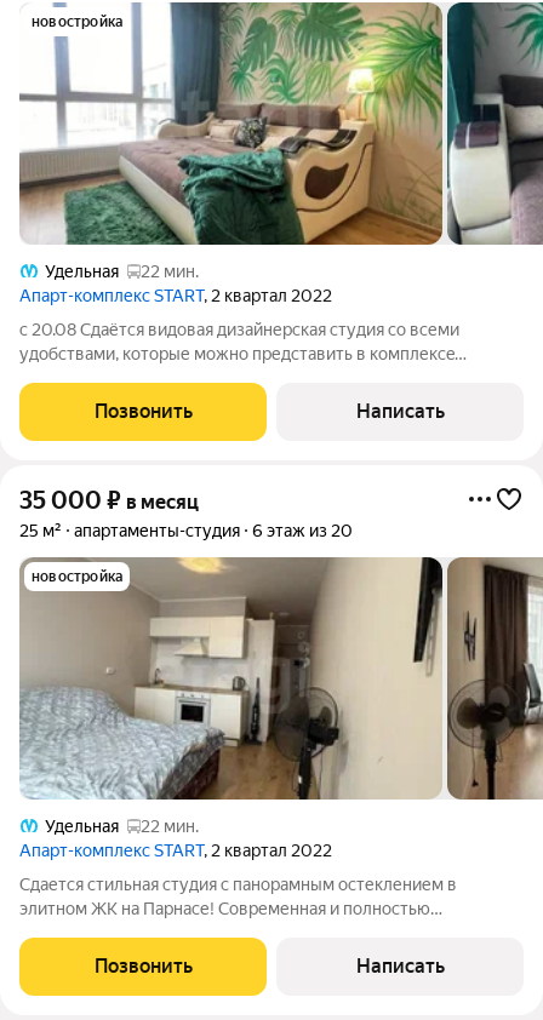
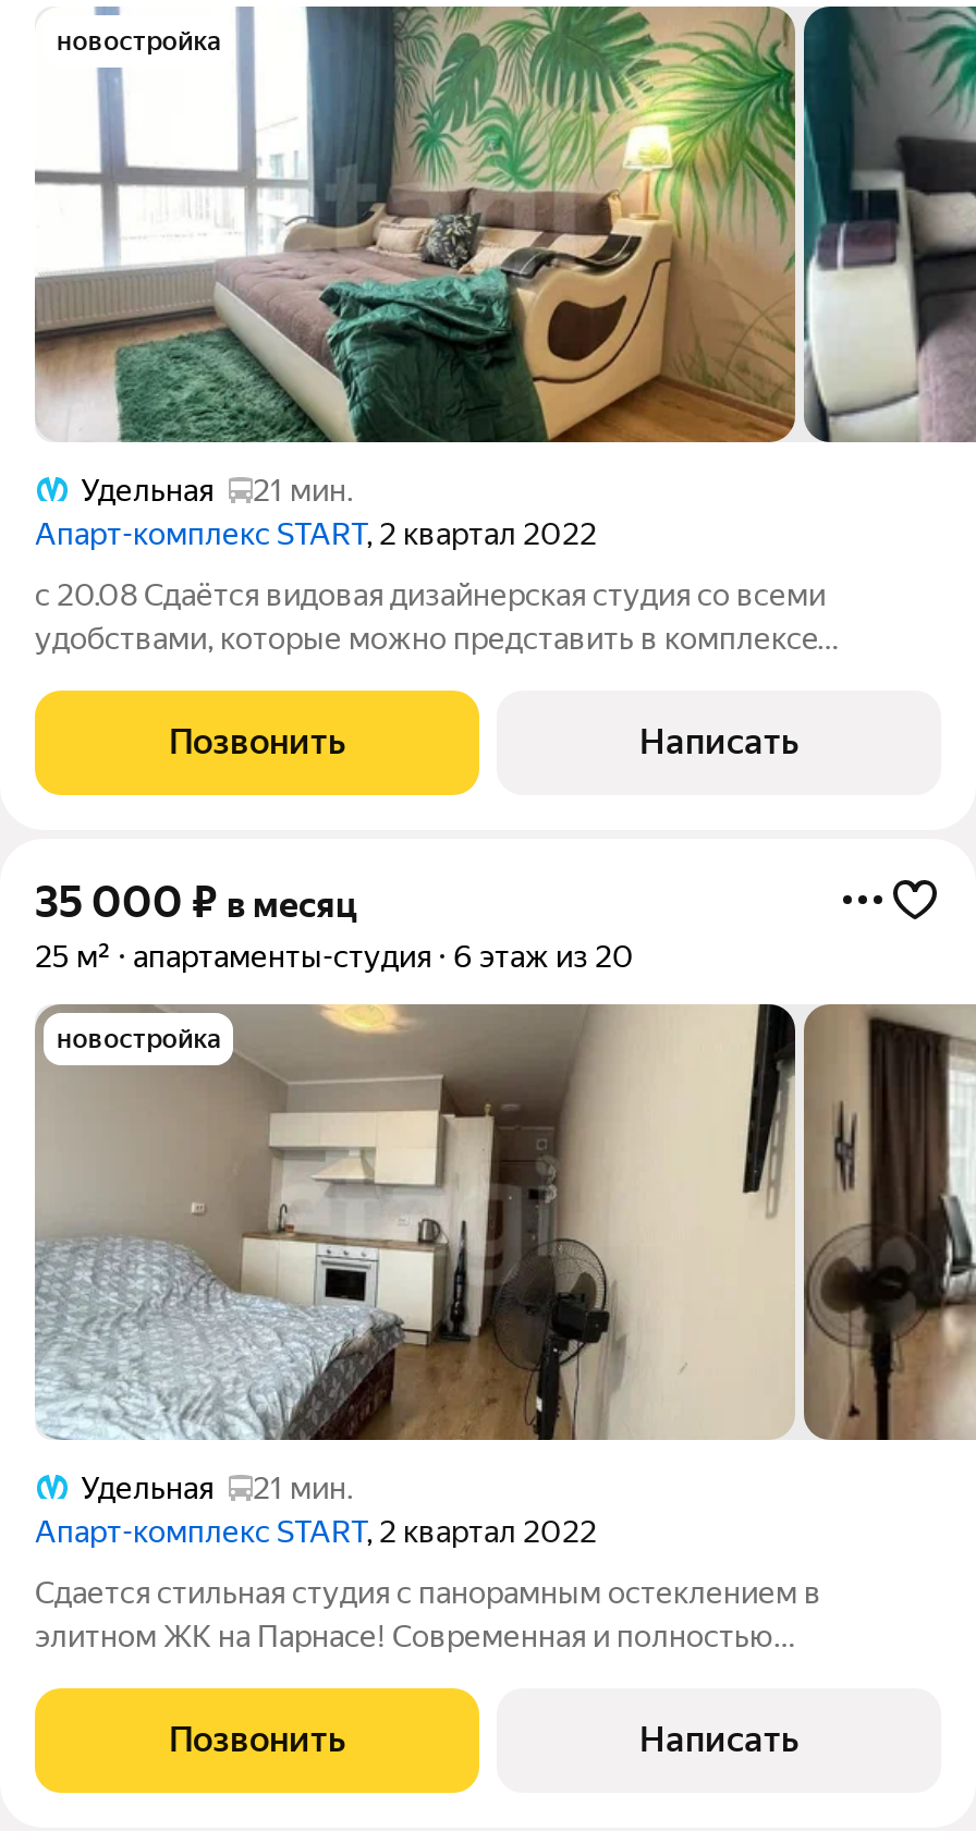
- Удельная 22 мин.
+ Удельная 21 мин.

- Удельная 22 мин.
+ Удельная 21 мин.
